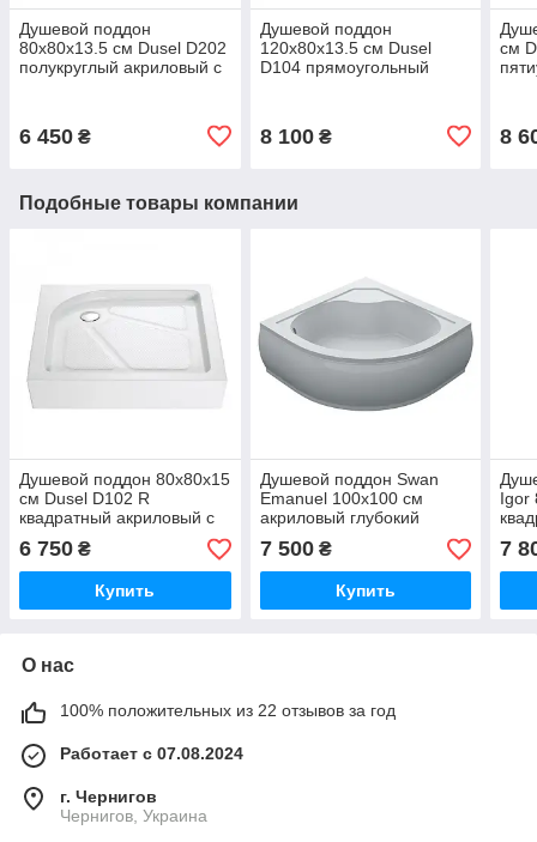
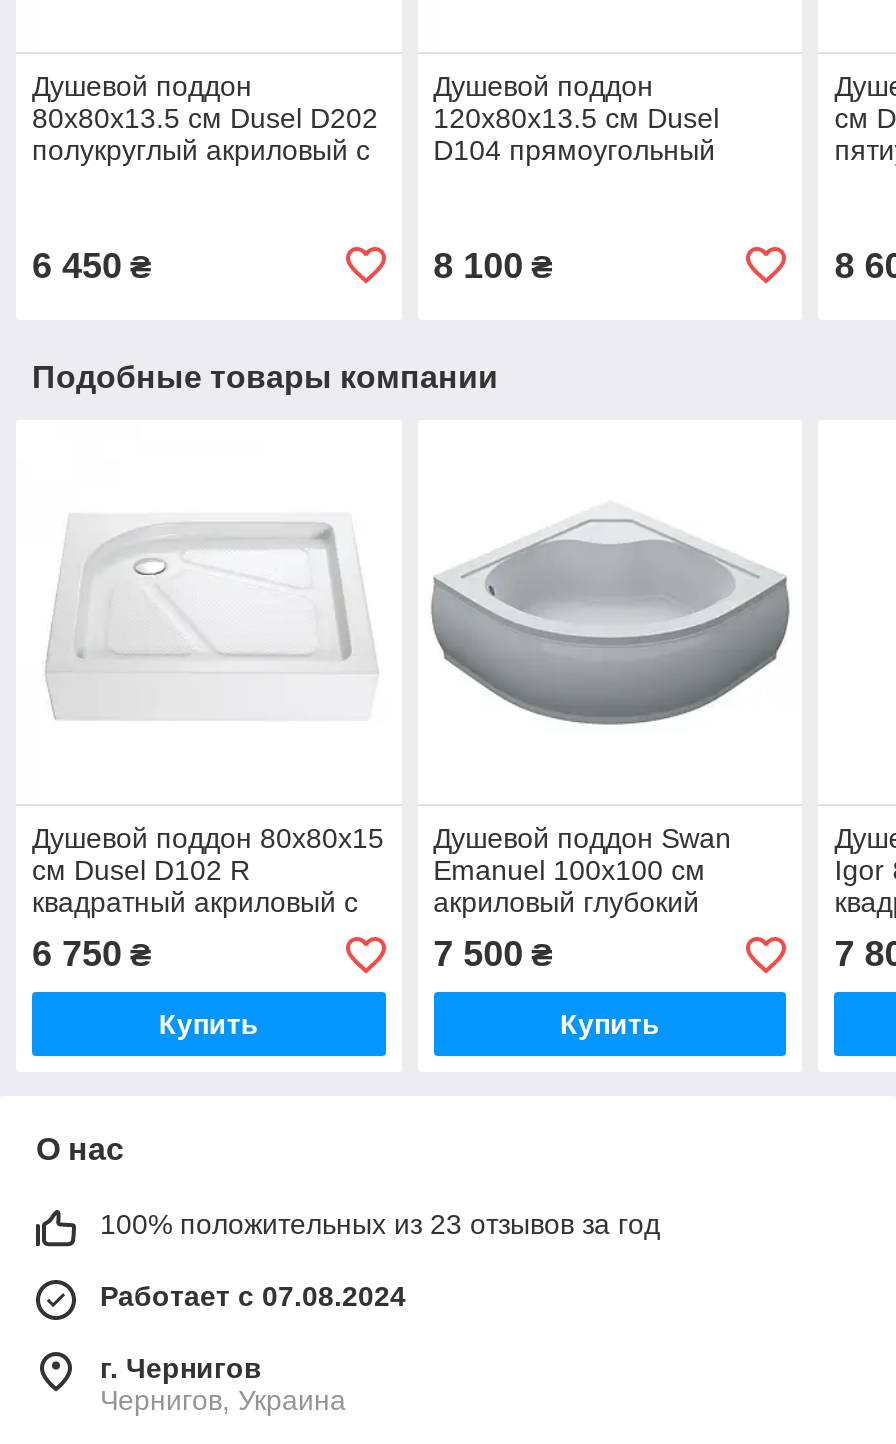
- 100% положительных из 22 отзывов за год
+ 100% положительных из 23 отзывов за год
